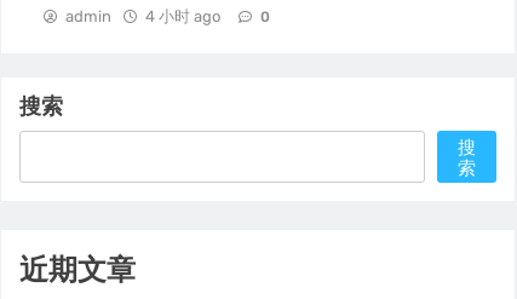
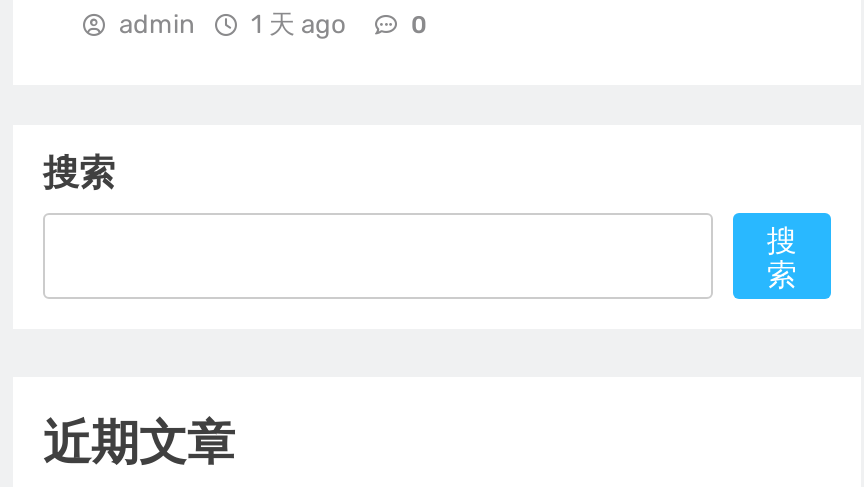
- admin 4 小时 ago
+ admin 1 天 ago
